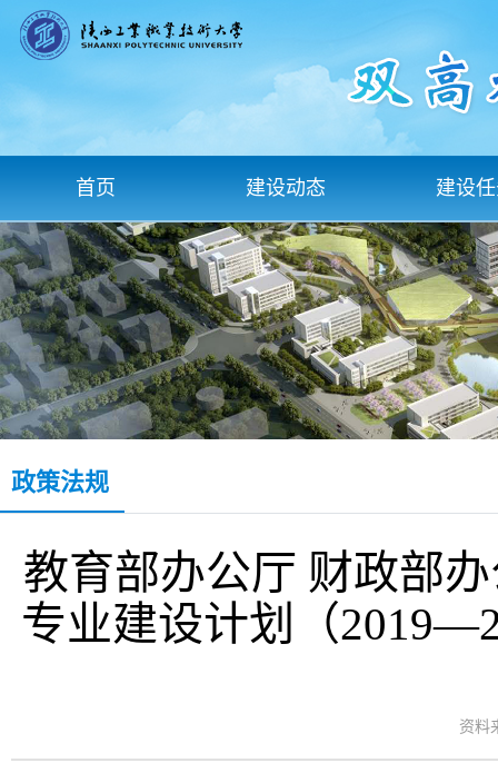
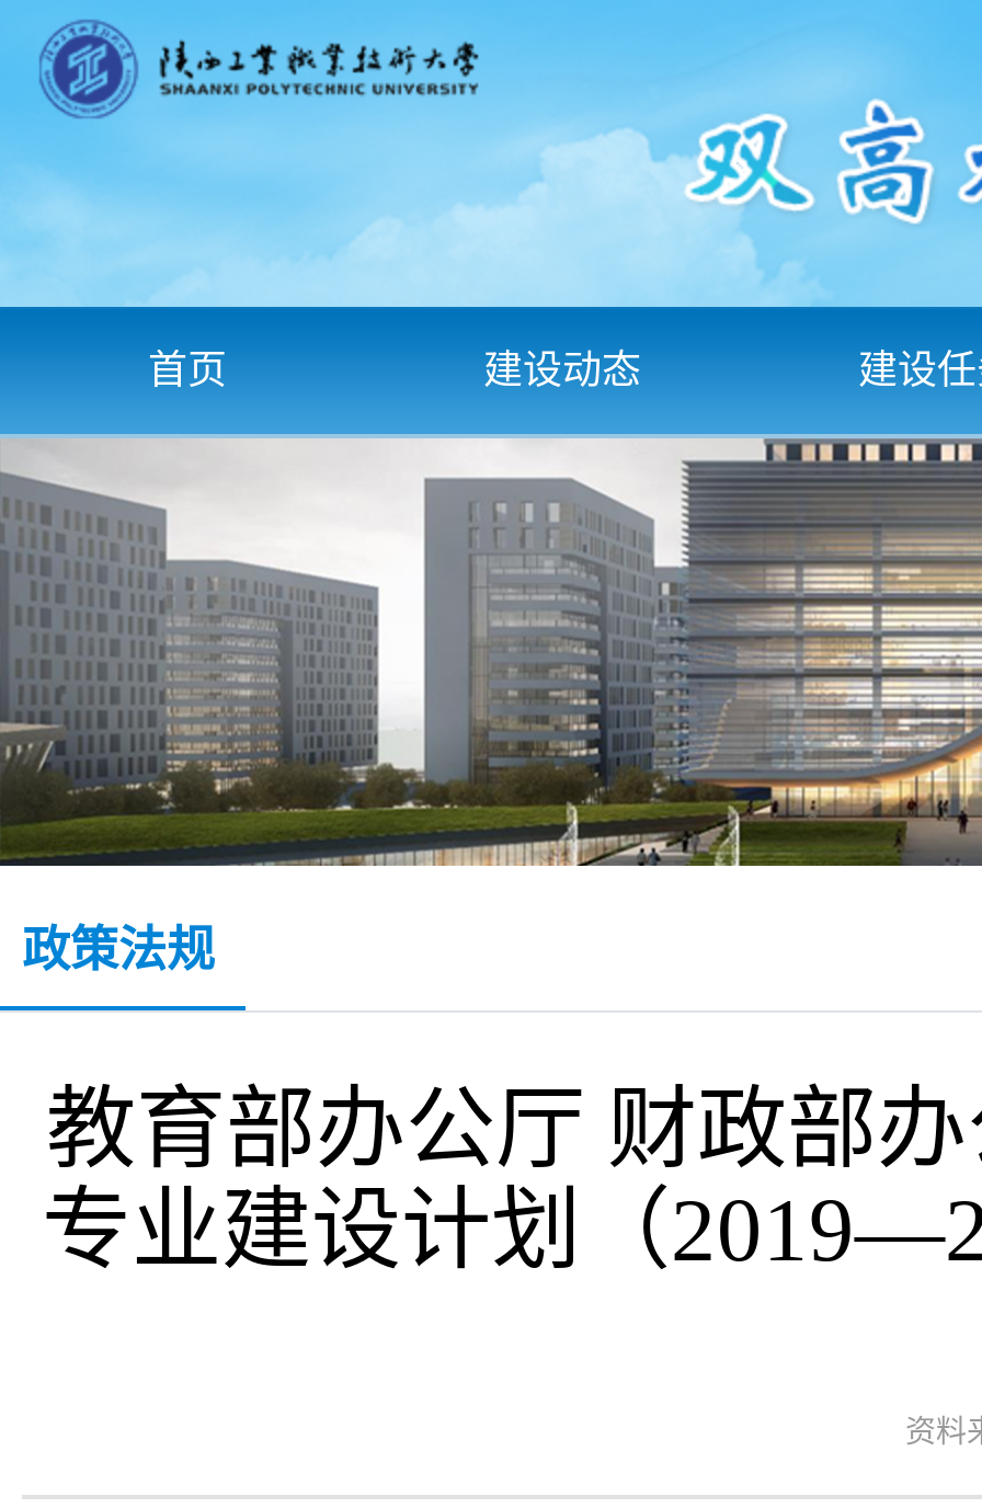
- [image]
+ [image]
